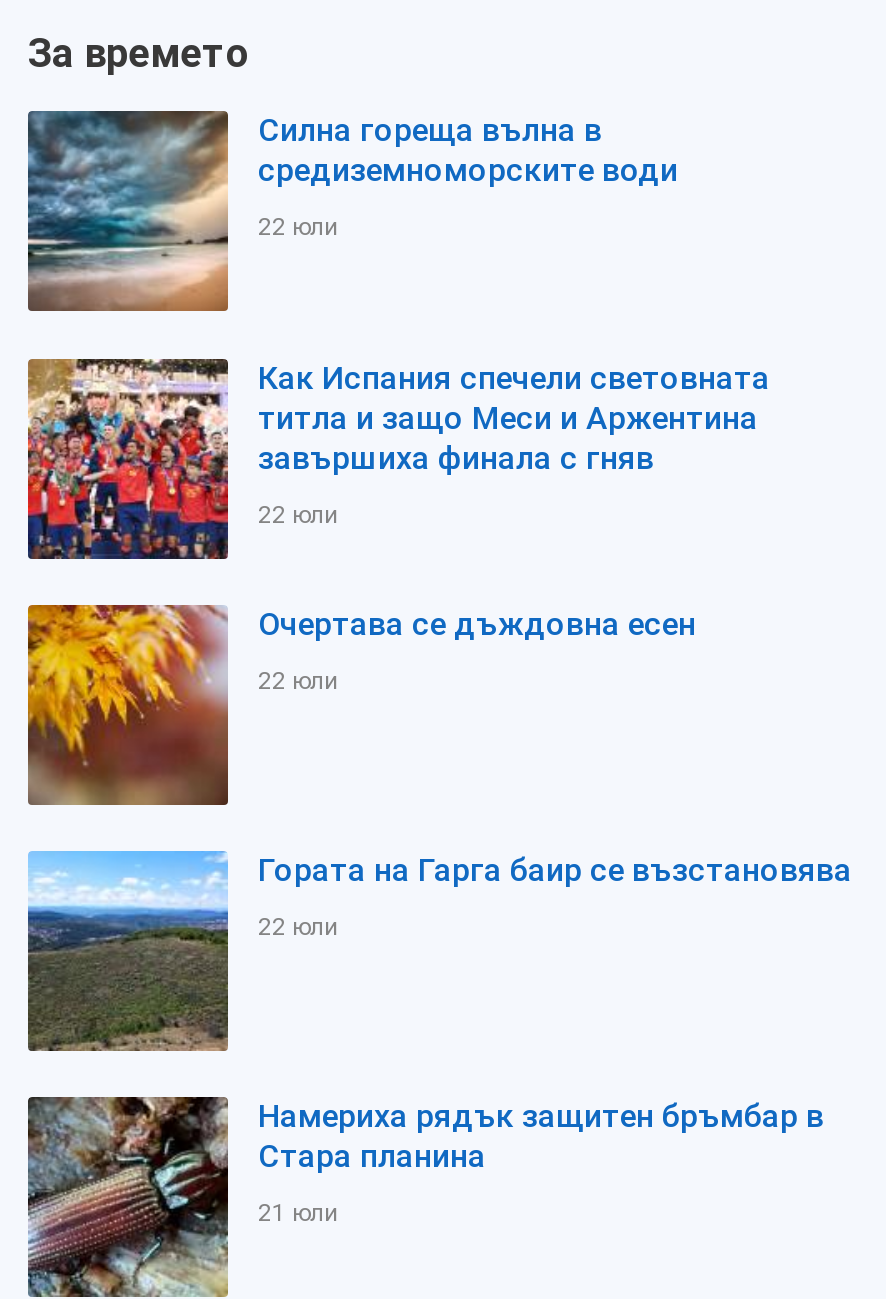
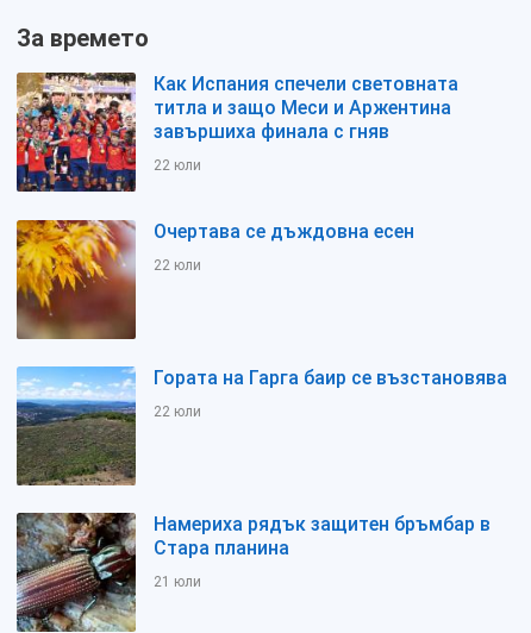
- [image]
- Силна гореща вълна в
- средиземноморските води
- 22 юли
